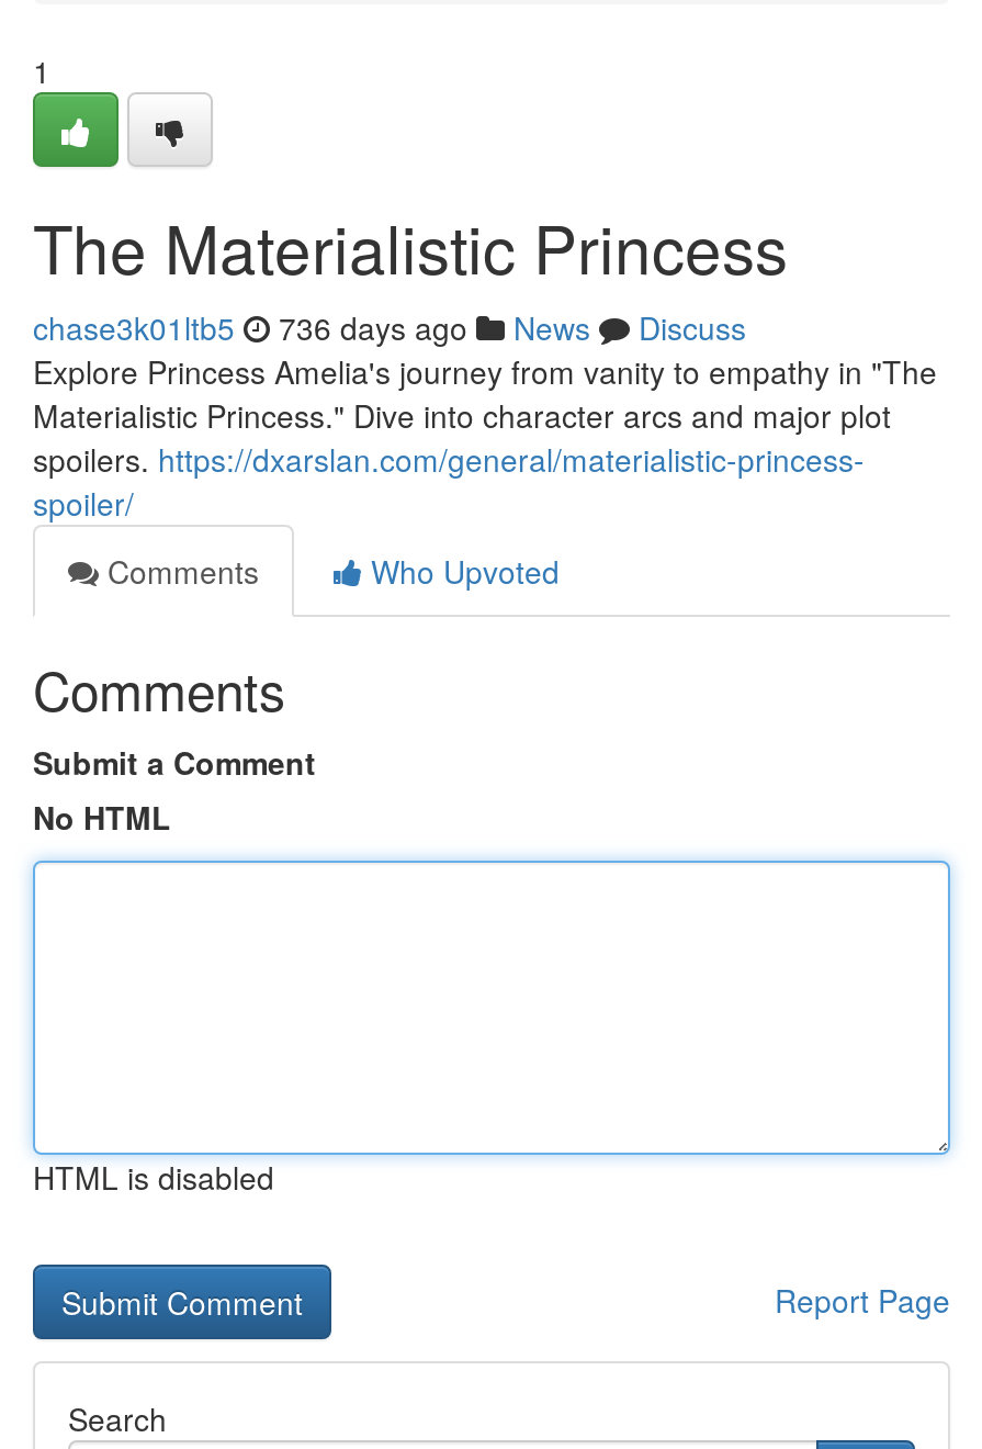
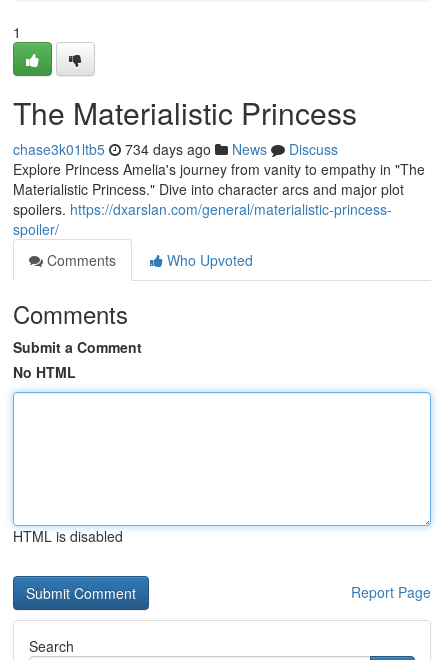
- chase3k01ltb5 736 days ago News Discuss
+ chase3k01ltb5 734 days ago News Discuss
